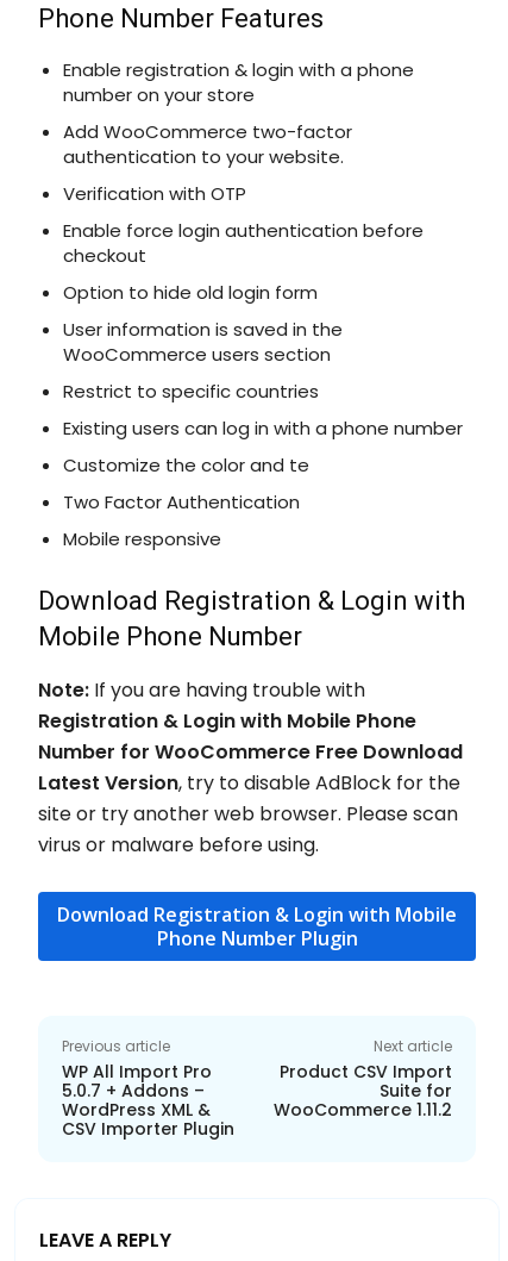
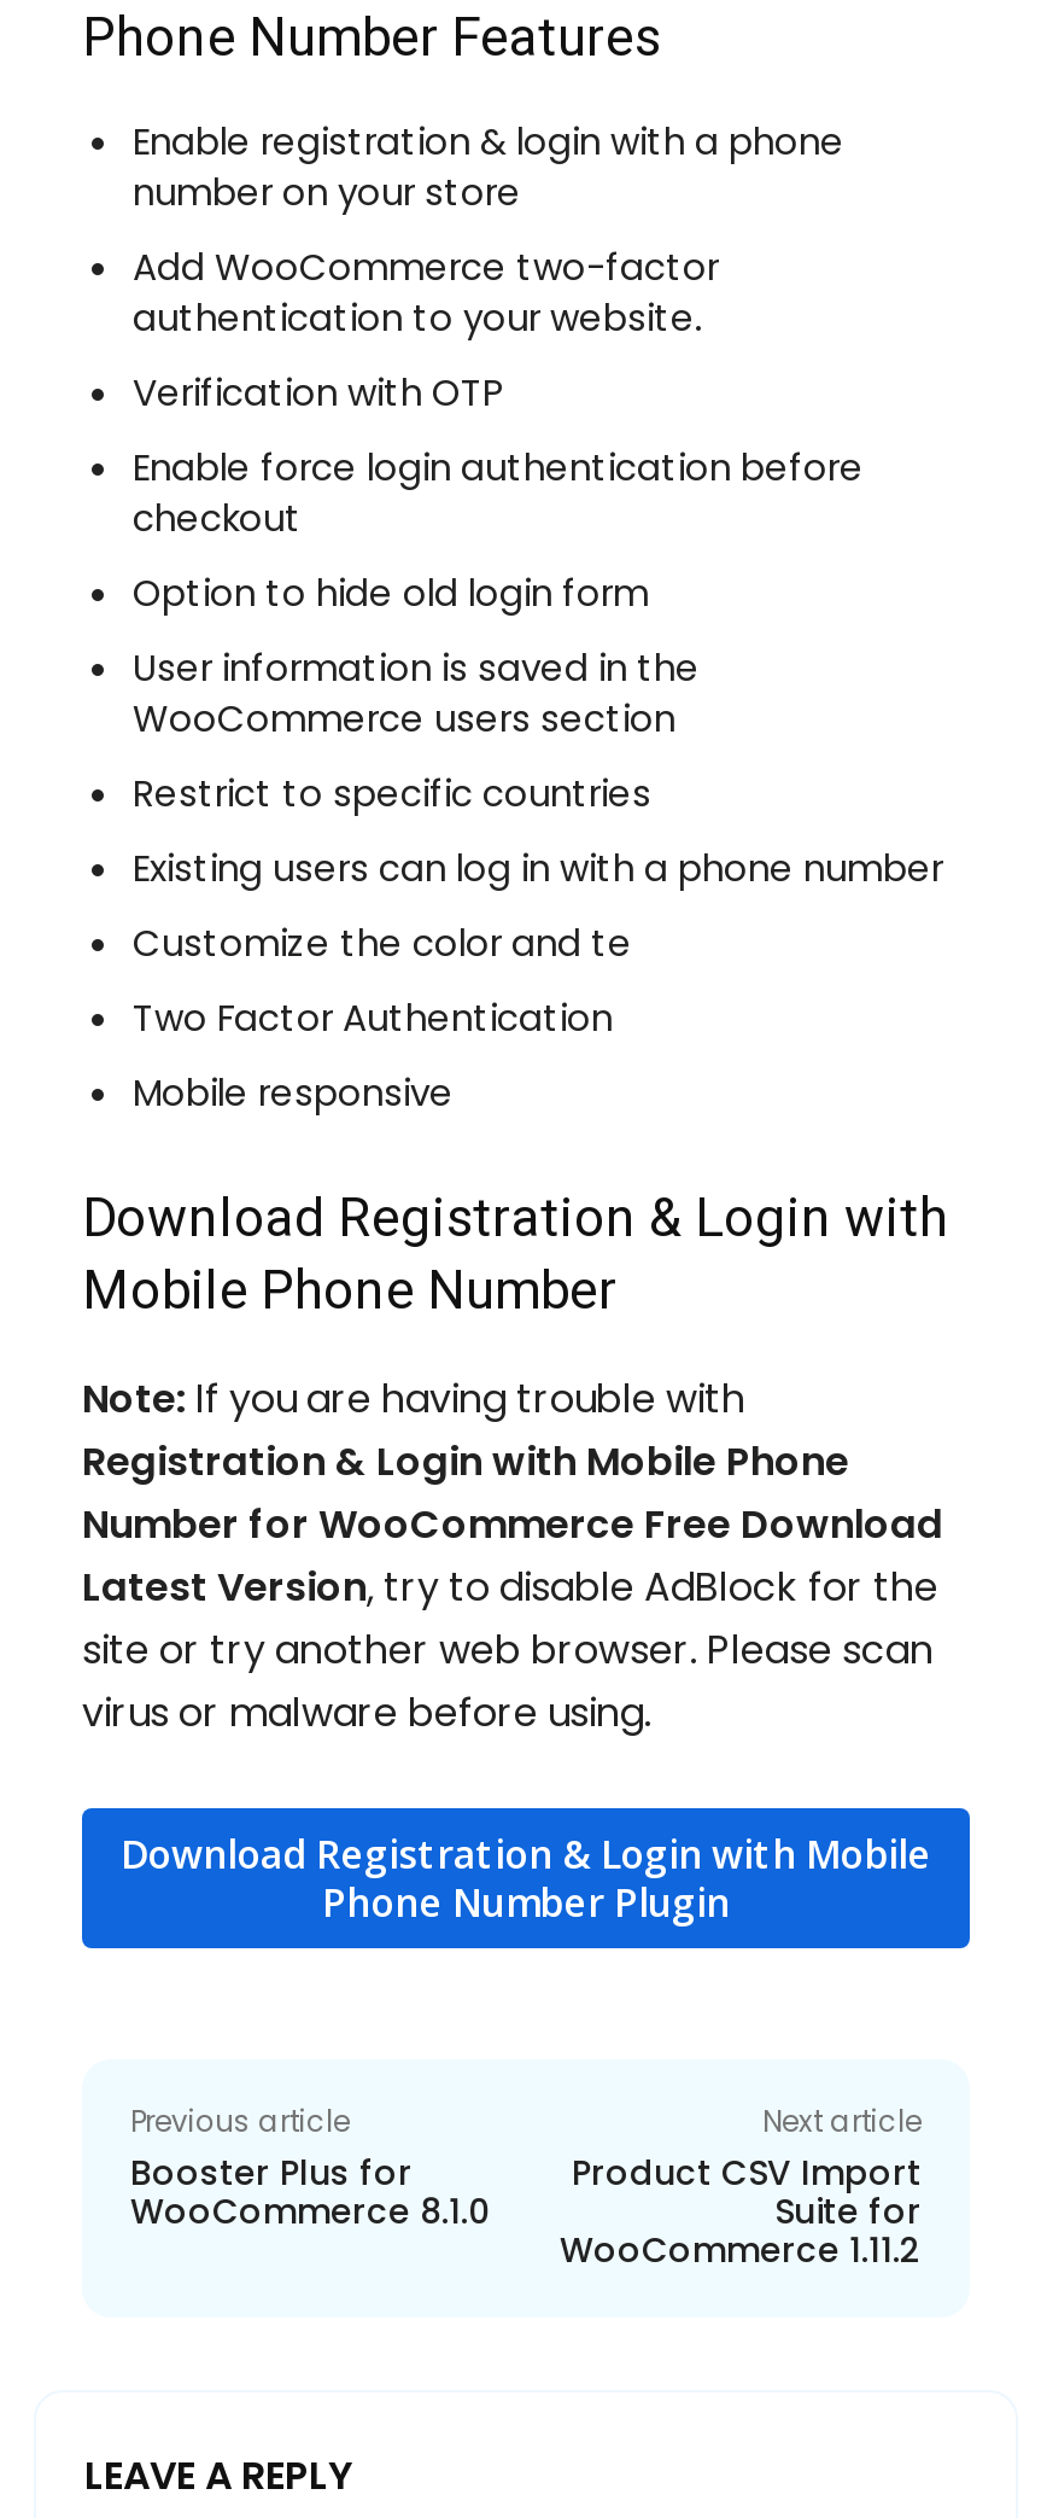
- WP All Import Pro
- 5.0.7 + Addons –
- WordPress XML &
- CSV Importer Plugin
+ Booster Plus for
+ WooCommerce 8.1.0
